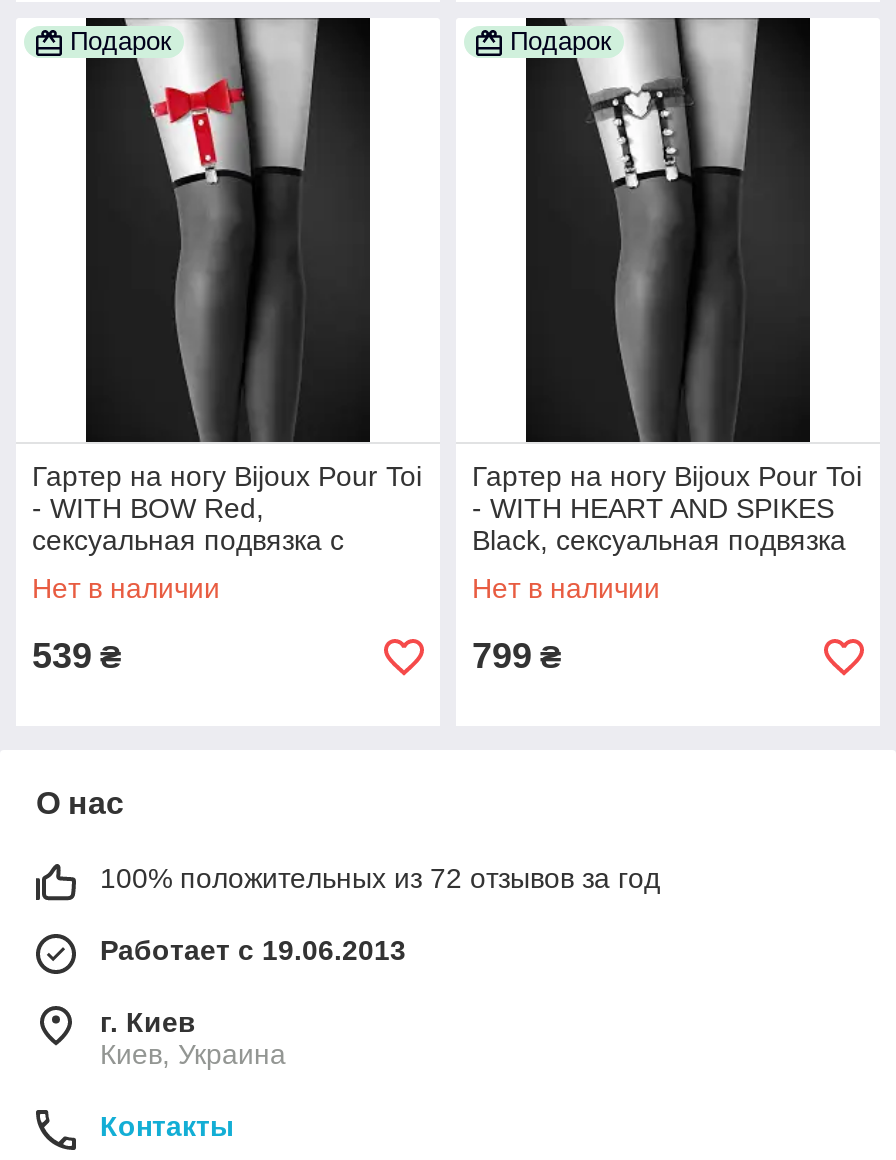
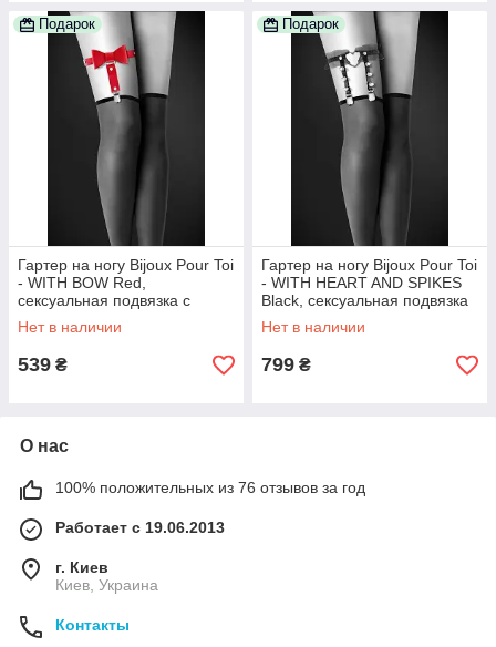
- 100% положительных из 72 отзывов за год
+ 100% положительных из 76 отзывов за год
